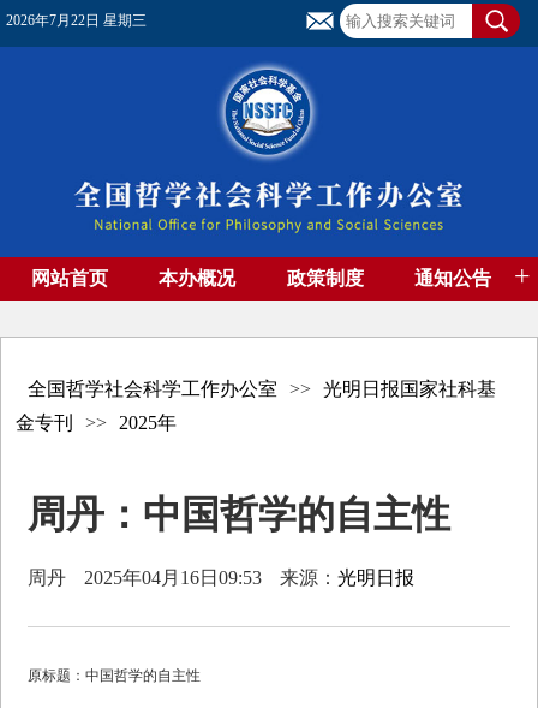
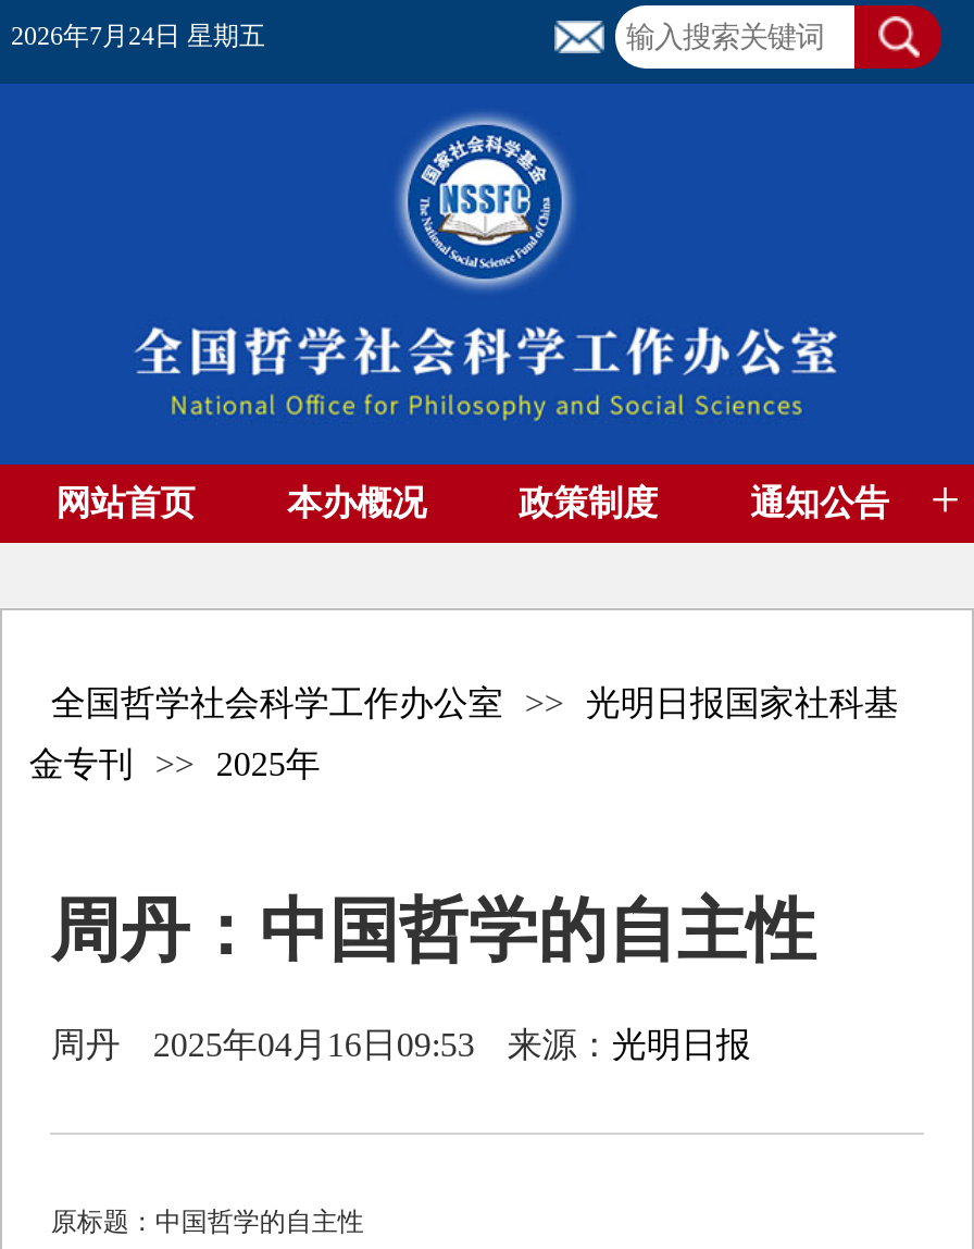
- 2026年7月22日 星期三
+ 2026年7月24日 星期五
